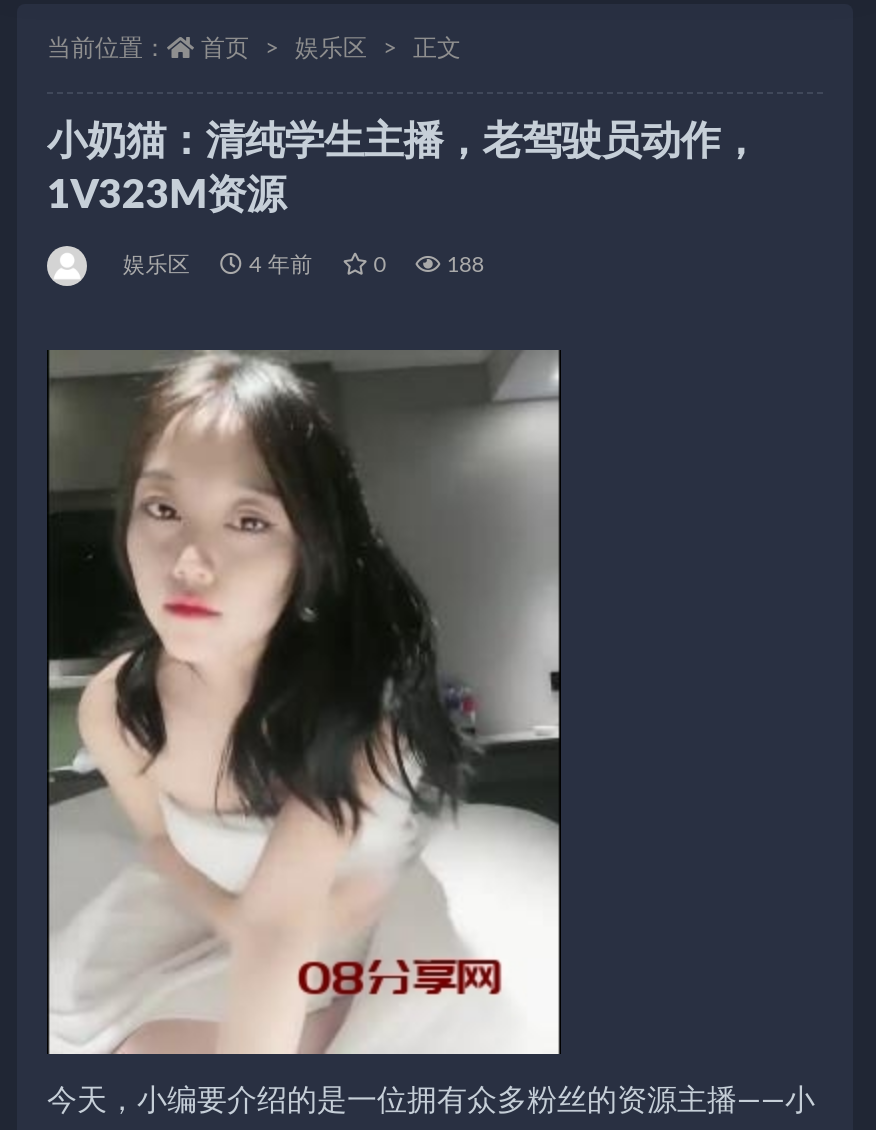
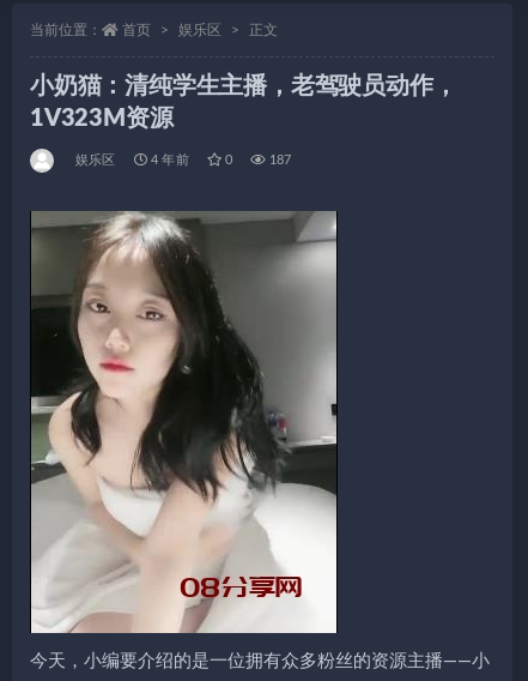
- 188
+ 187
